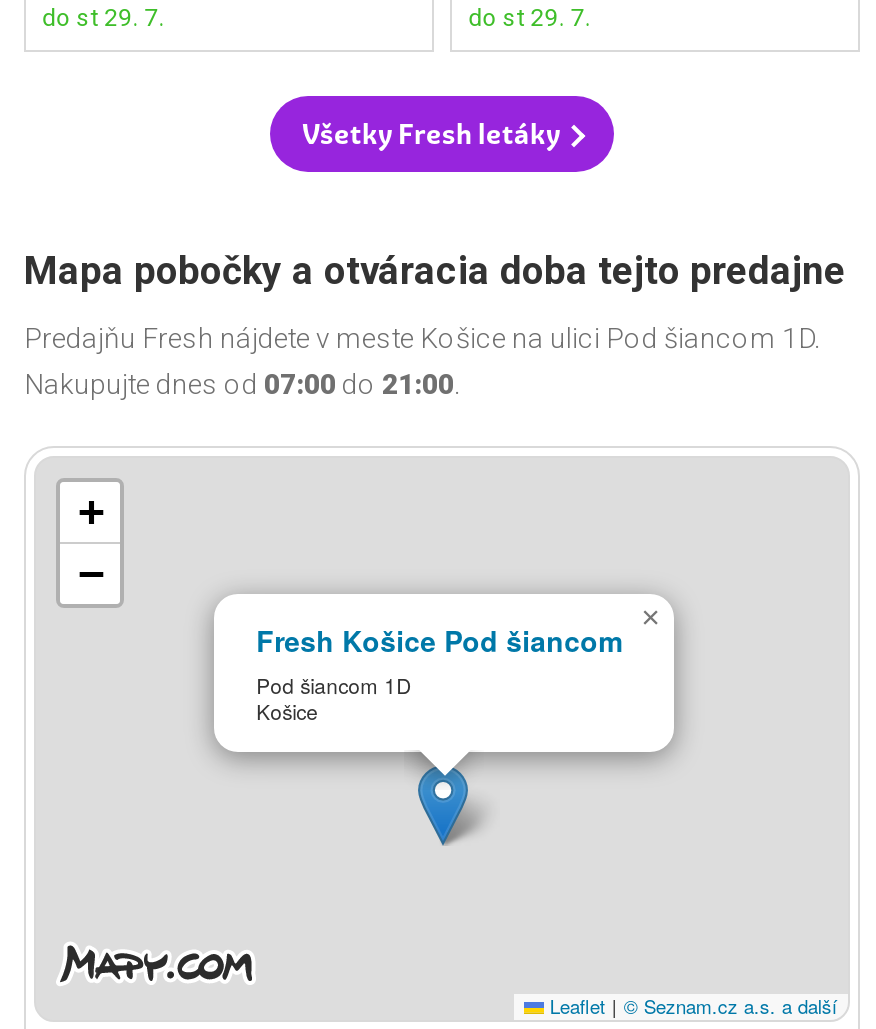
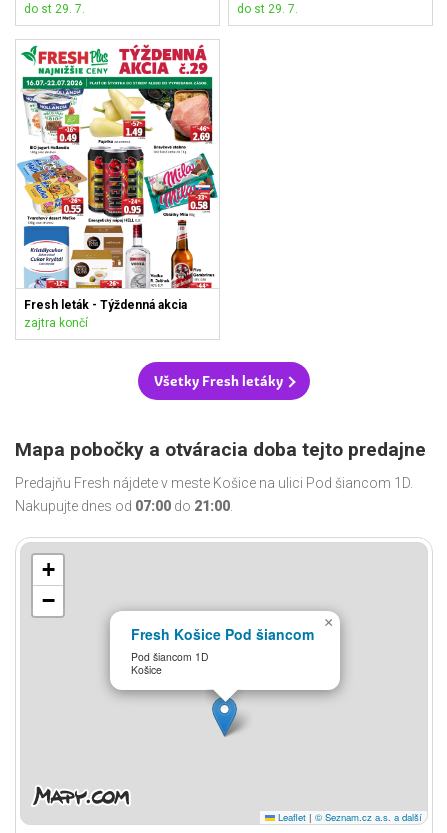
+ [image]
+ Fresh leták - Týždenná akcia
+ zajtra končí
